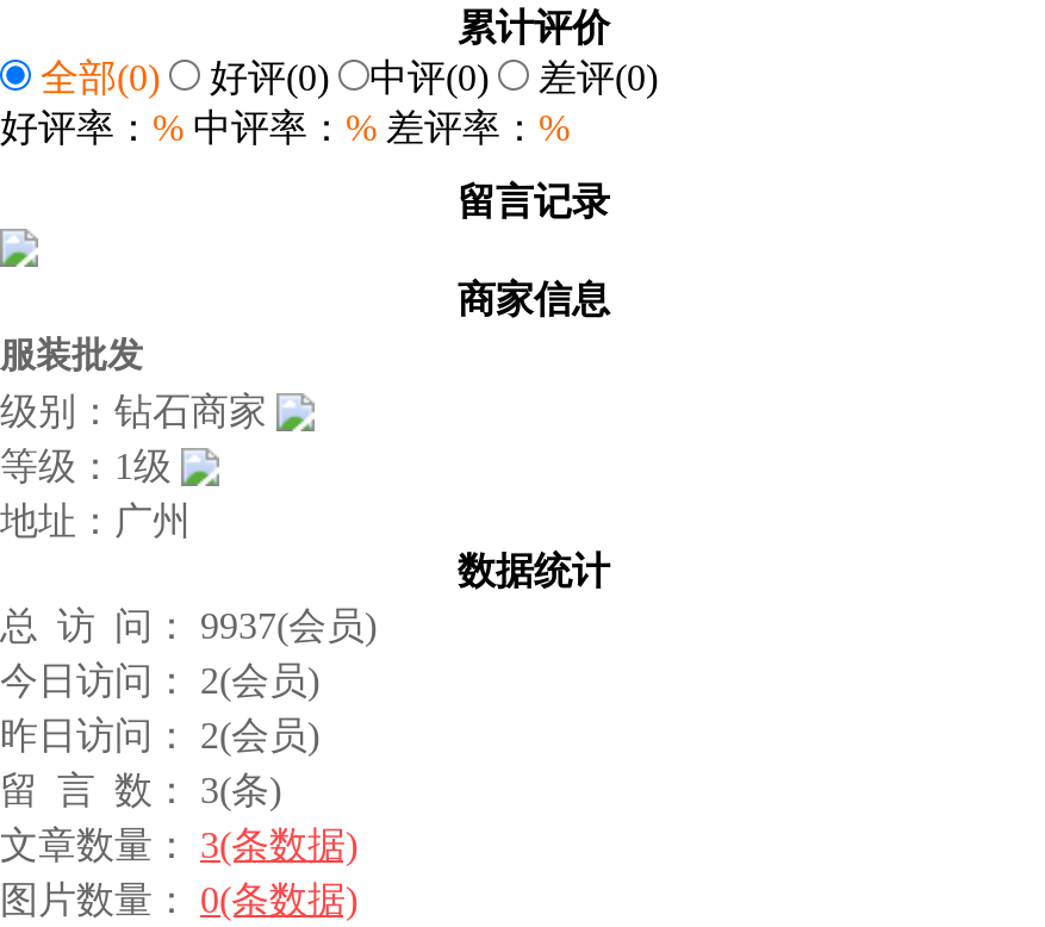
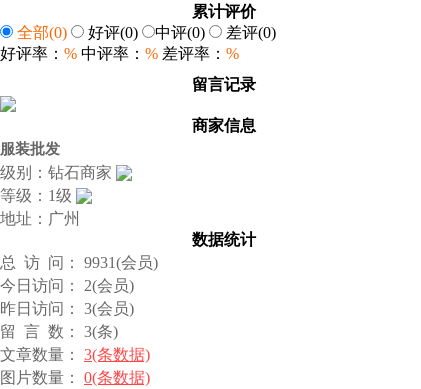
- 总 访 问： 9937(会员)
+ 总 访 问： 9931(会员)

- 昨日访问： 2(会员)
+ 昨日访问： 3(会员)
